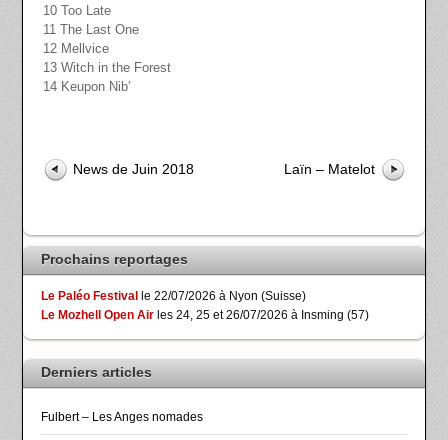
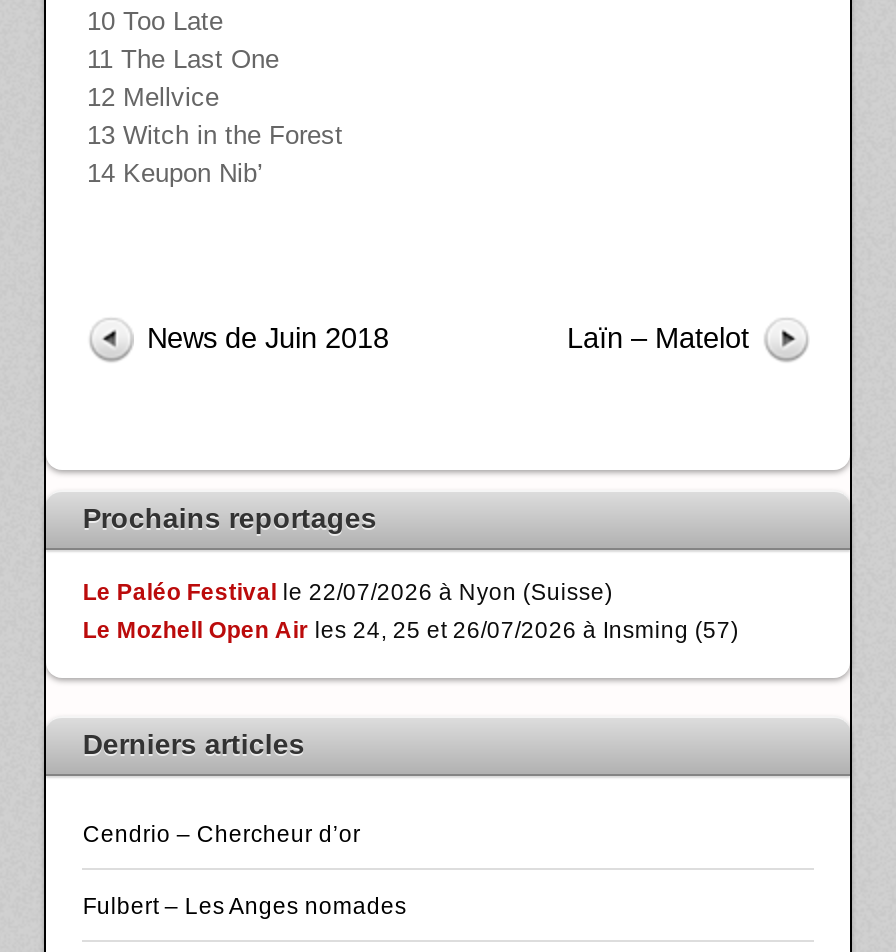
+ Cendrio – Chercheur d’or
